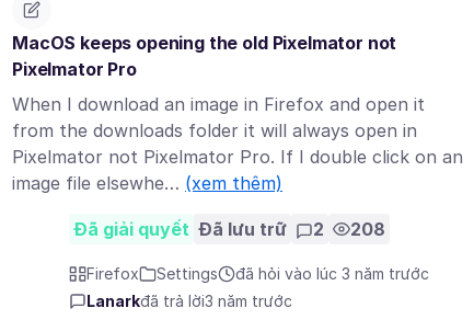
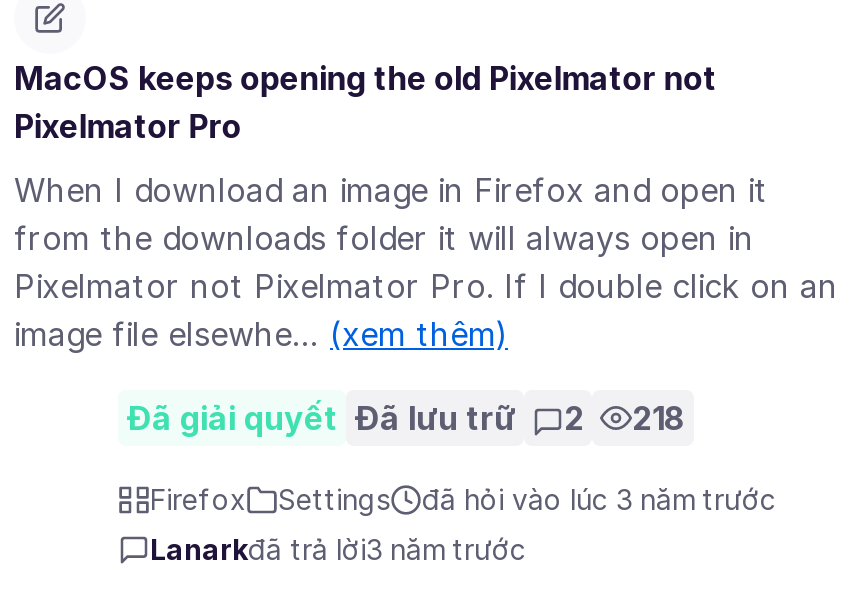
- Đã giải quyết Đã lưu trữ 2 208
+ Đã giải quyết Đã lưu trữ 2 218
